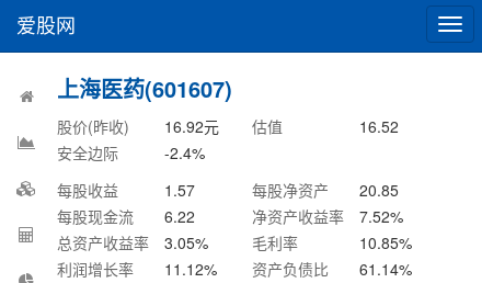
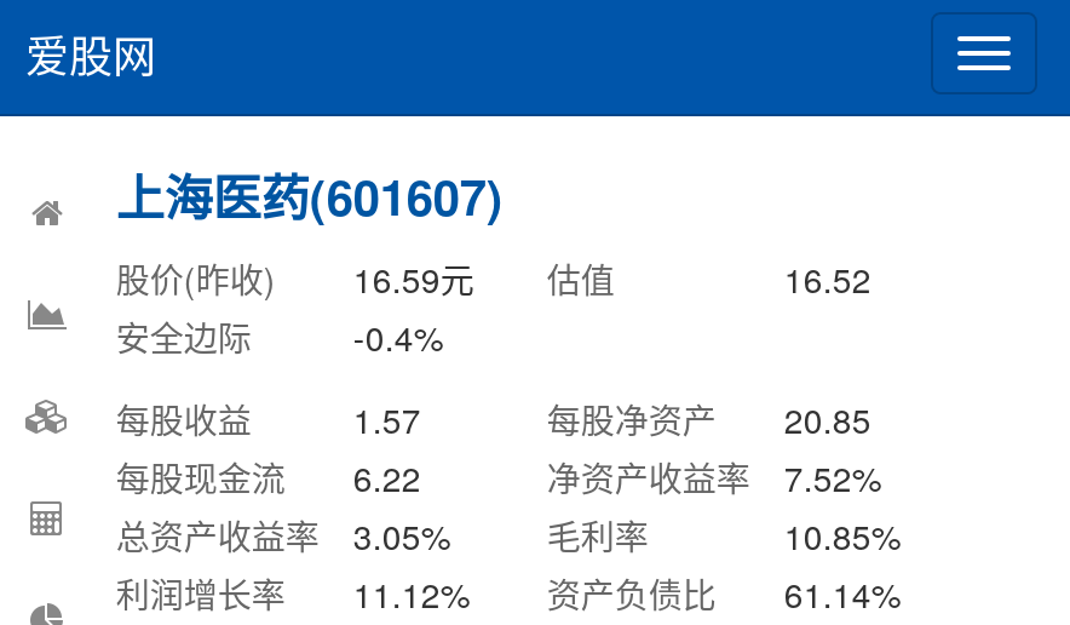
- 股价(昨收) 16.92元 估值
+ 股价(昨收) 16.59元 估值

- -2.4%
+ -0.4%
